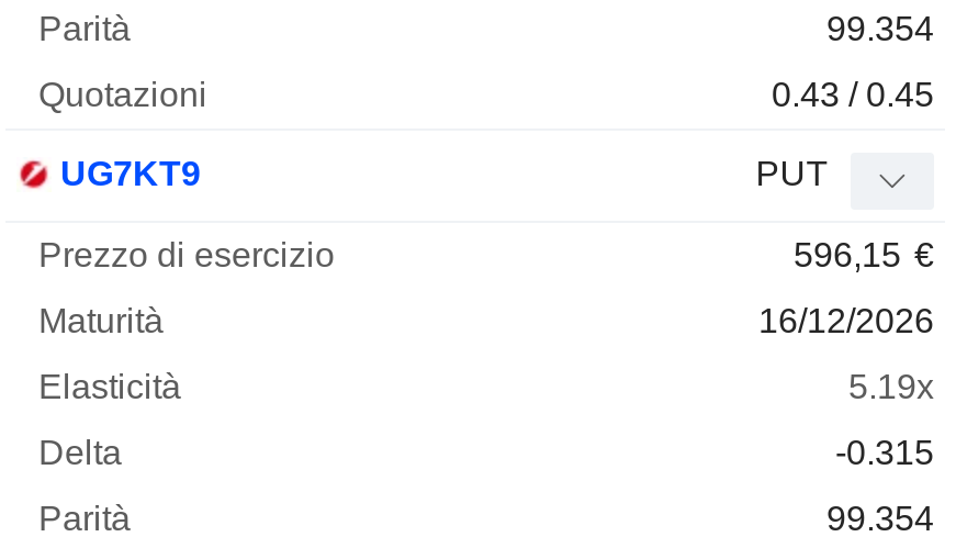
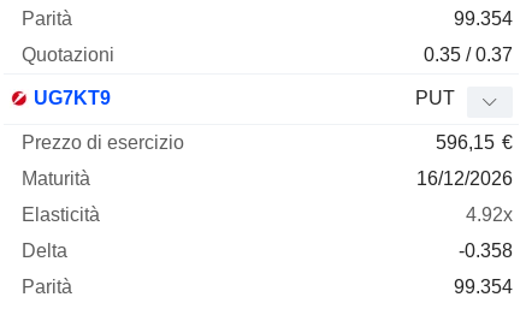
- 0.43 / 0.45
+ 0.35 / 0.37

- 5.19x
+ 4.92x

- -0.315
+ -0.358
